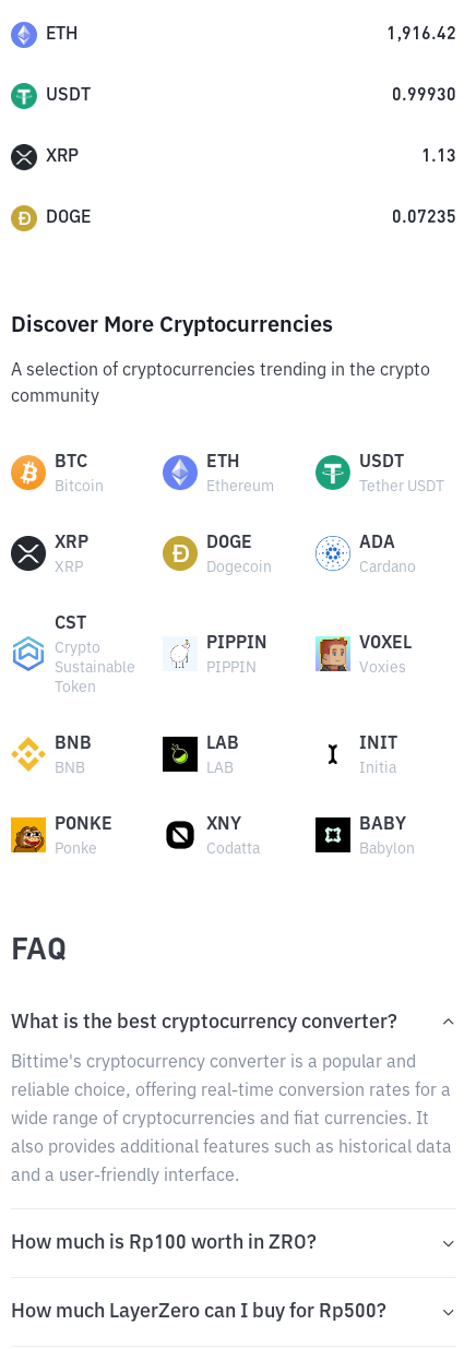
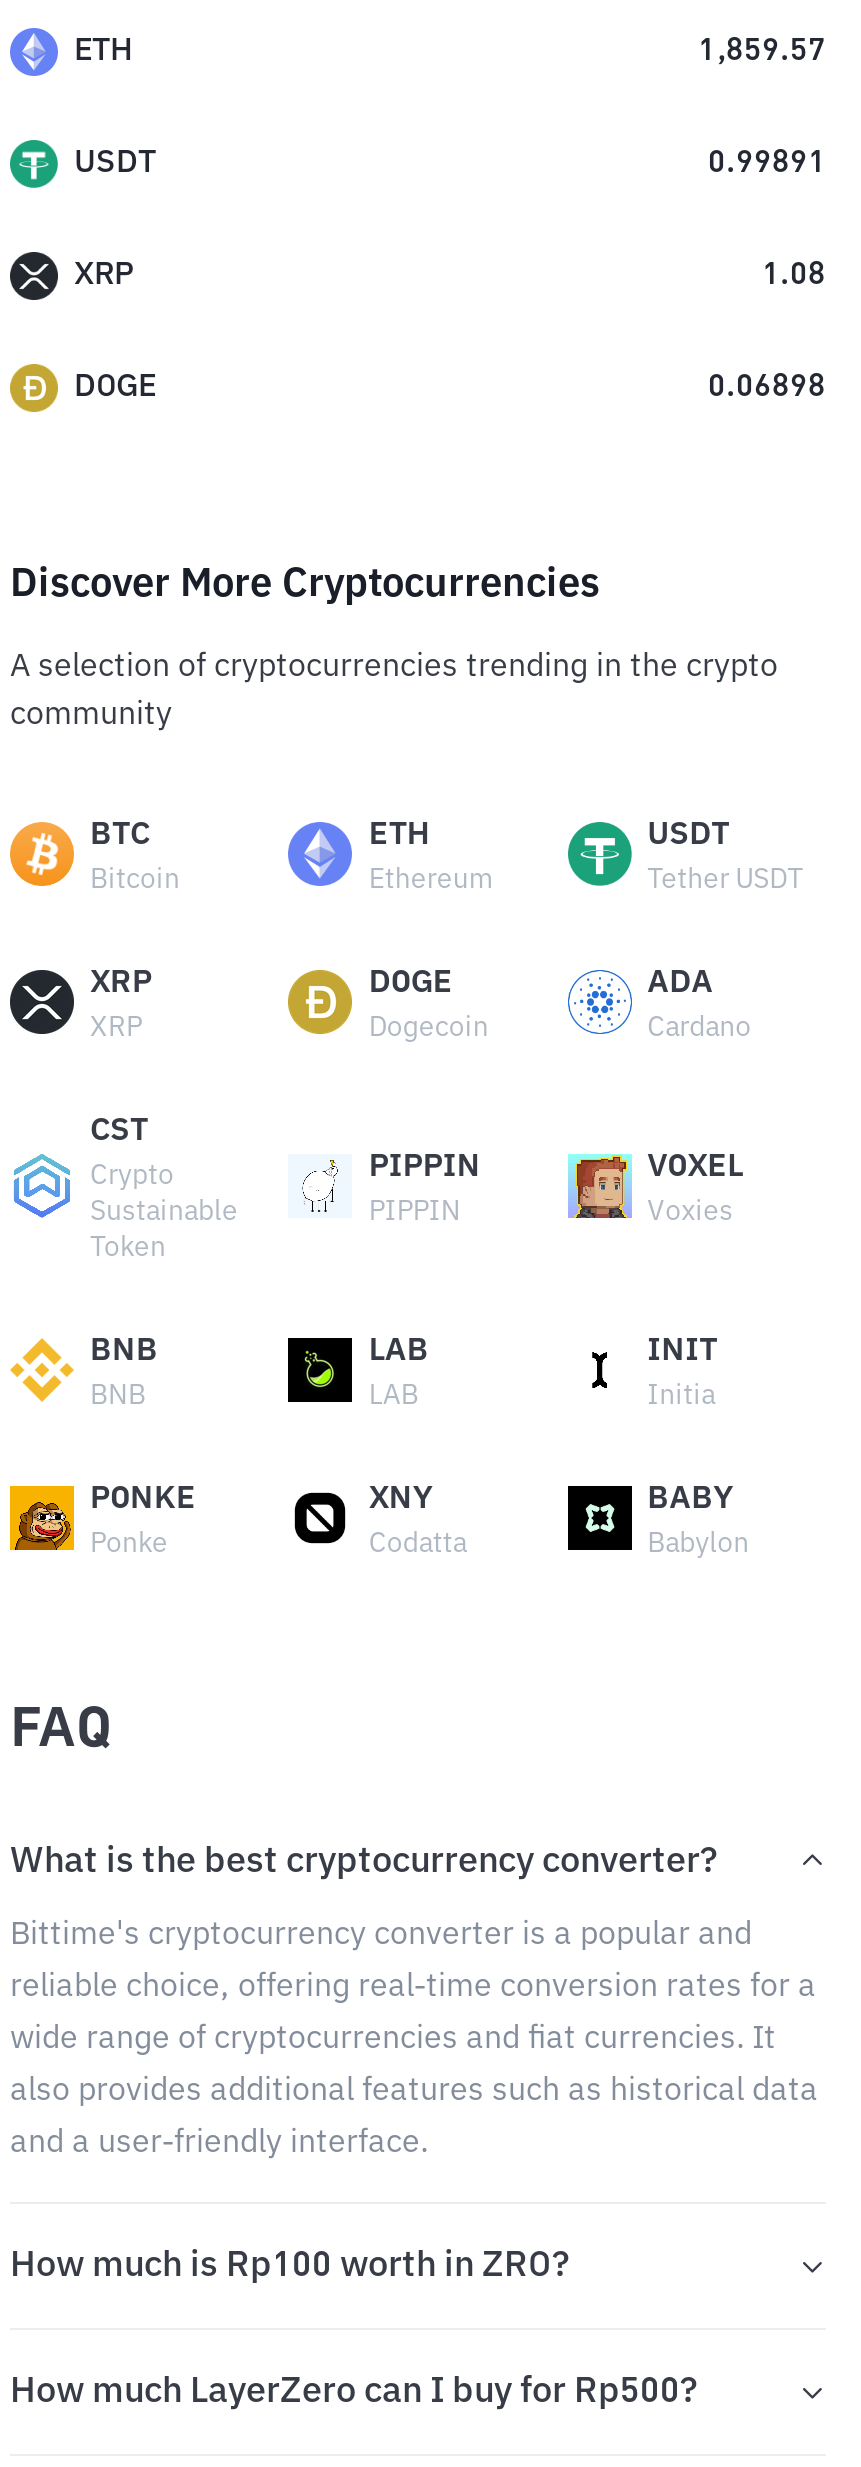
- 1,916.42
+ 1,859.57

- 0.99930
+ 0.99891

- 1.13
+ 1.08

- 0.07235
+ 0.06898
